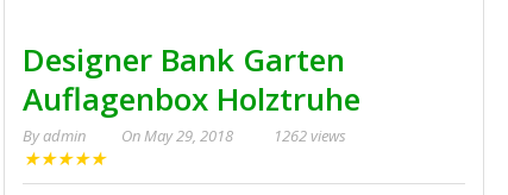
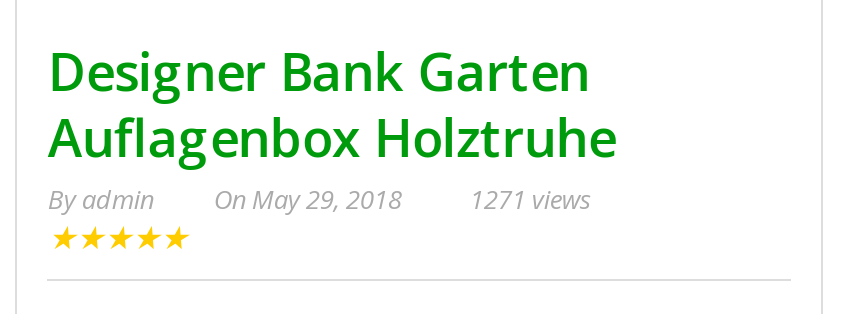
- Byadmin On May 29, 2018 1262 views
+ Byadmin On May 29, 2018 1271 views
